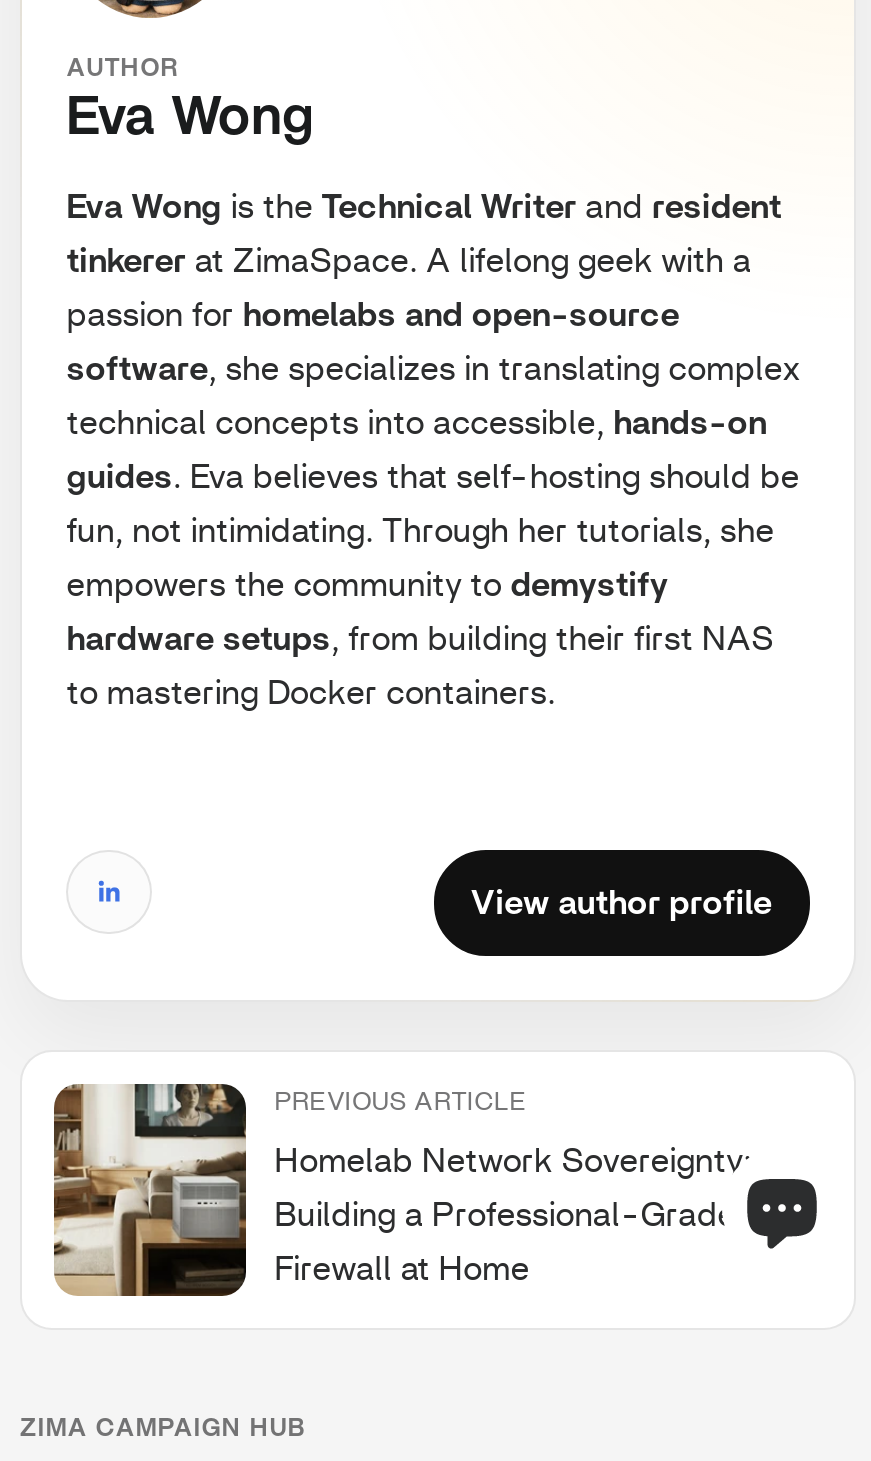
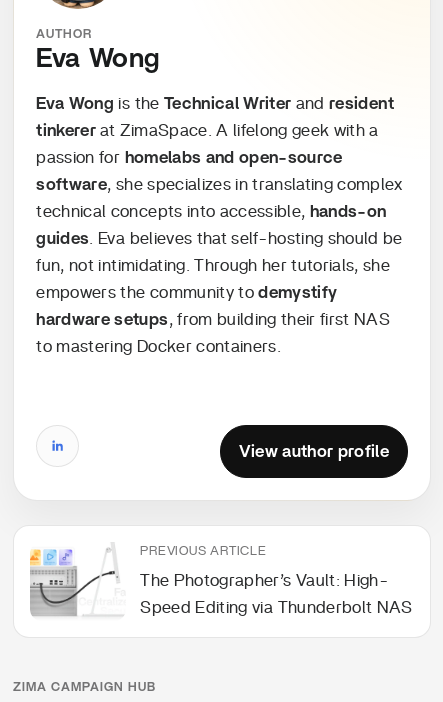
- [image]
- Homelab Network Sovereignty:
- Building a Professional-Grade
- Firewall at Home
+ [image]
+ The Photographer’s Vault: High-
+ Speed Editing via Thunderbolt NAS
